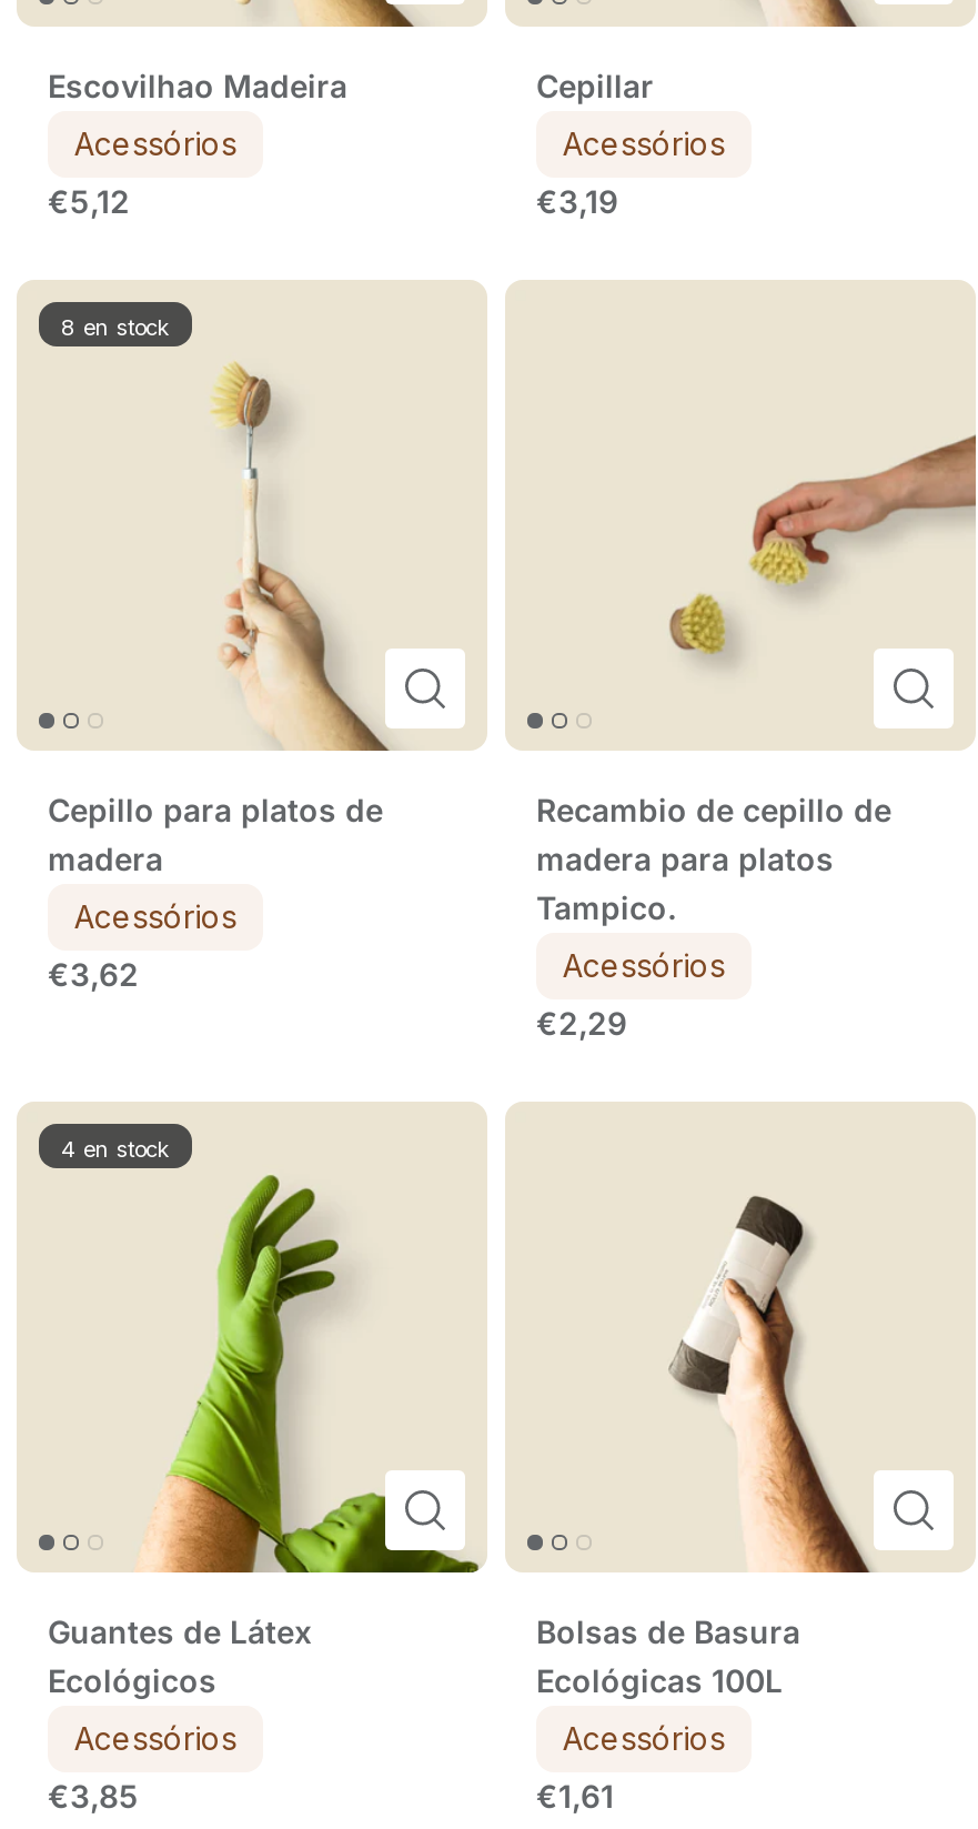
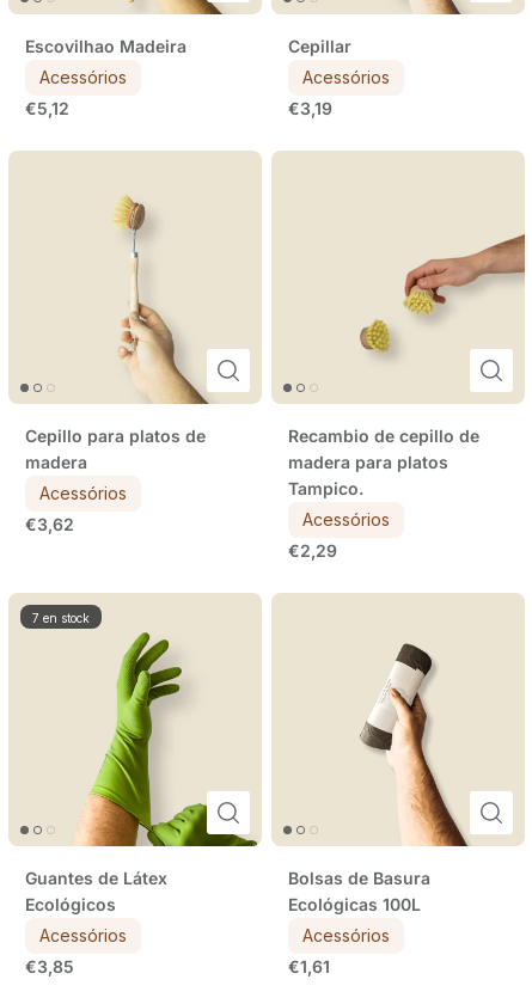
- 8 en stock

- 4 en stock
+ 7 en stock
